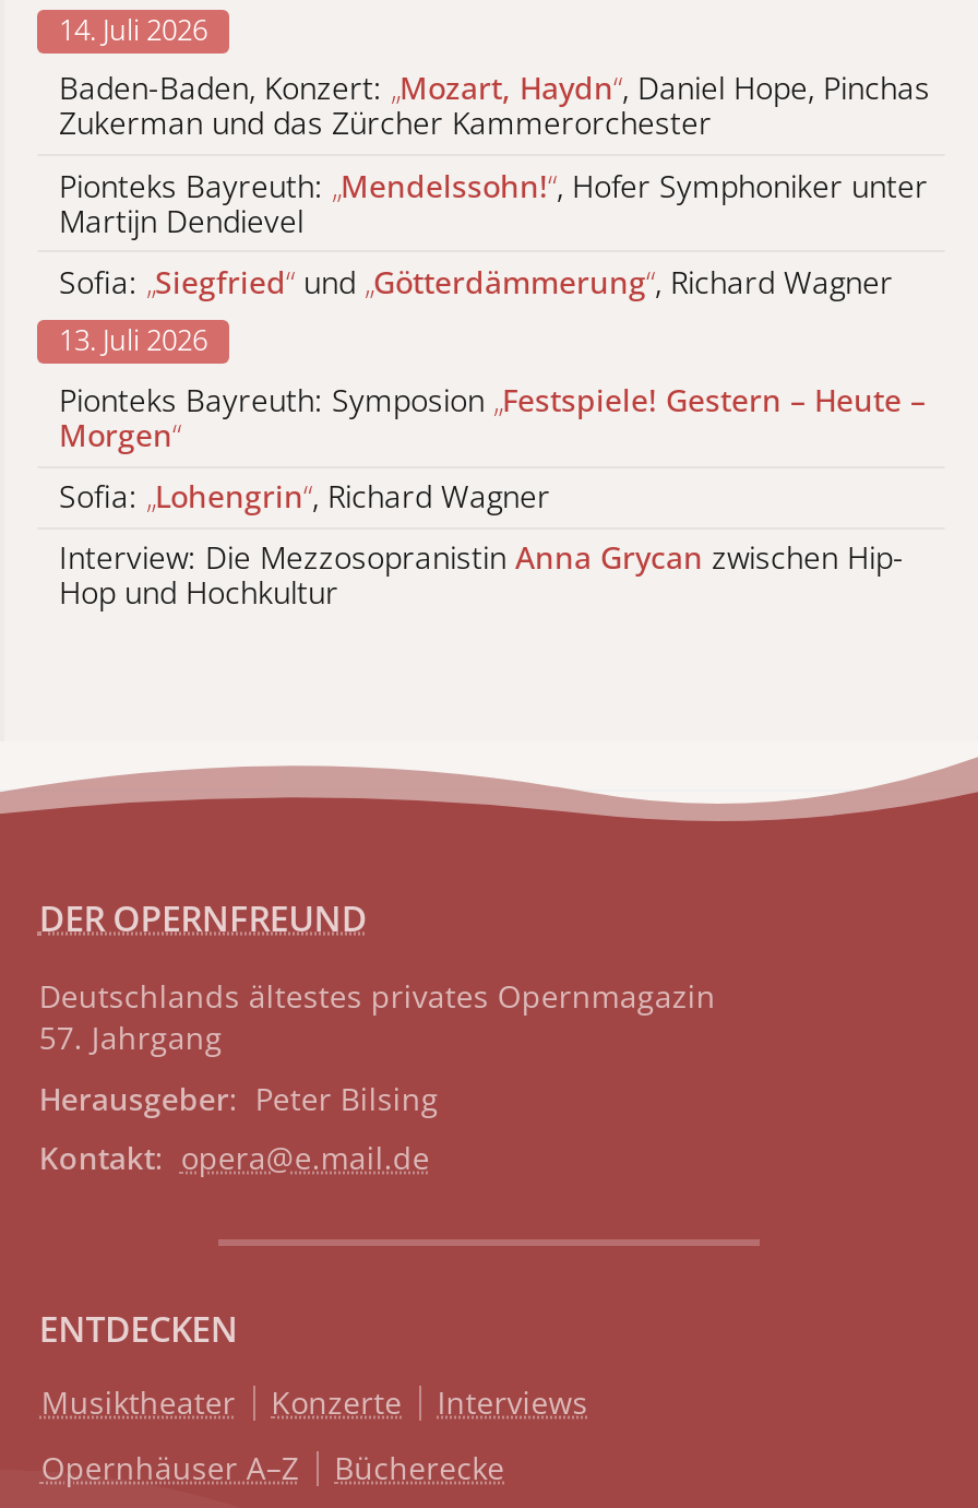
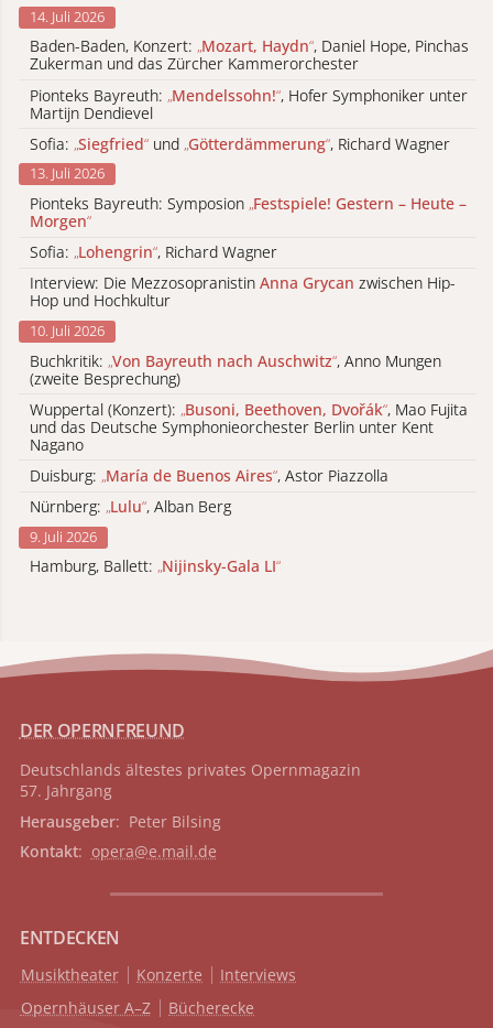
+ 10. Juli 2026
+ Buchkritik: „ Von Bayreuth nach Auschwitz“, Anno Mungen
+ (zweite Besprechung)
+ Wuppertal (Konzert): „ Busoni, Beethoven, Dvořák“, Mao Fujita
+ und das Deutsche Symphonieorchester Berlin unter Kent
+ Nagano
+ Duisburg: „ María de Buenos Aires“, Astor Piazzolla
+ Nürnberg: „ Lulu“, Alban Berg
+ 9. Juli 2026
+ Hamburg, Ballett: „ Nijinsky-Gala LI“
